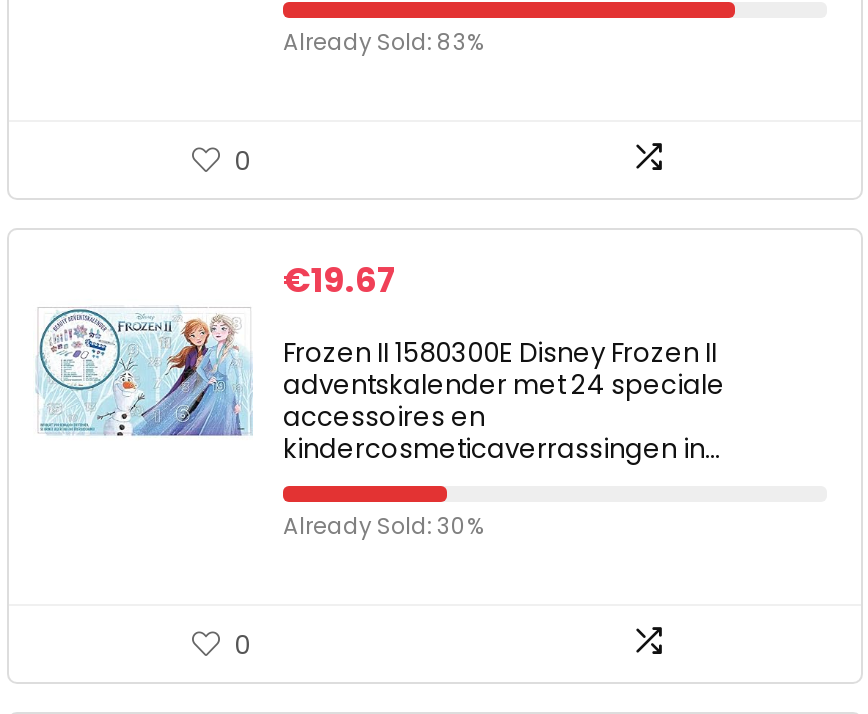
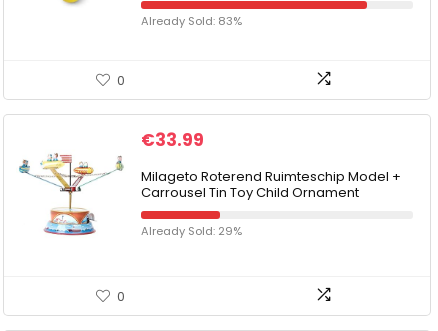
- €19.67
+ €33.99

- [image]
- Frozen II 1580300E Disney Frozen II
- adventskalender met 24 speciale
- accessoires en
- kindercosmeticaverrassingen in…
+ [image]
+ Milageto Roterend Ruimteschip Model +
+ Carrousel Tin Toy Child Ornament

- Already Sold: 30%
+ Already Sold: 29%
